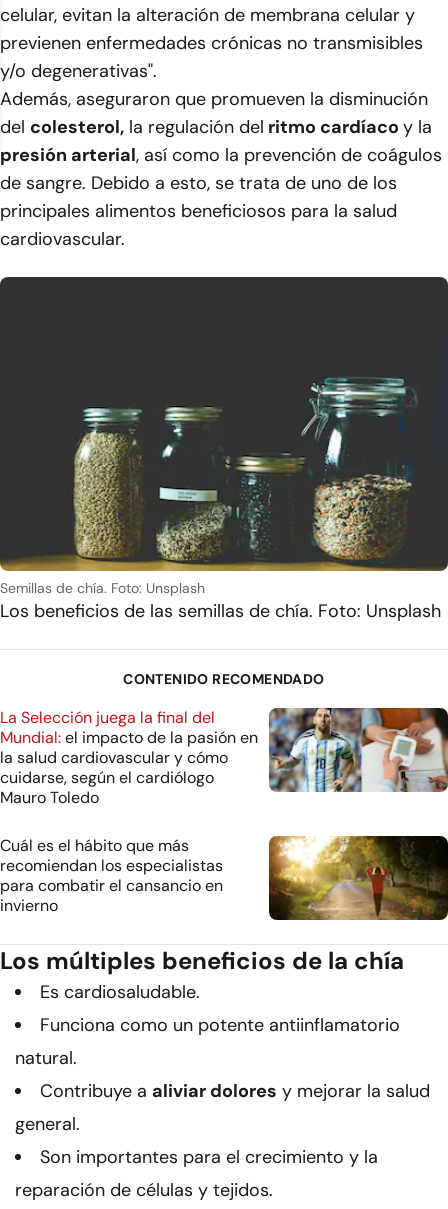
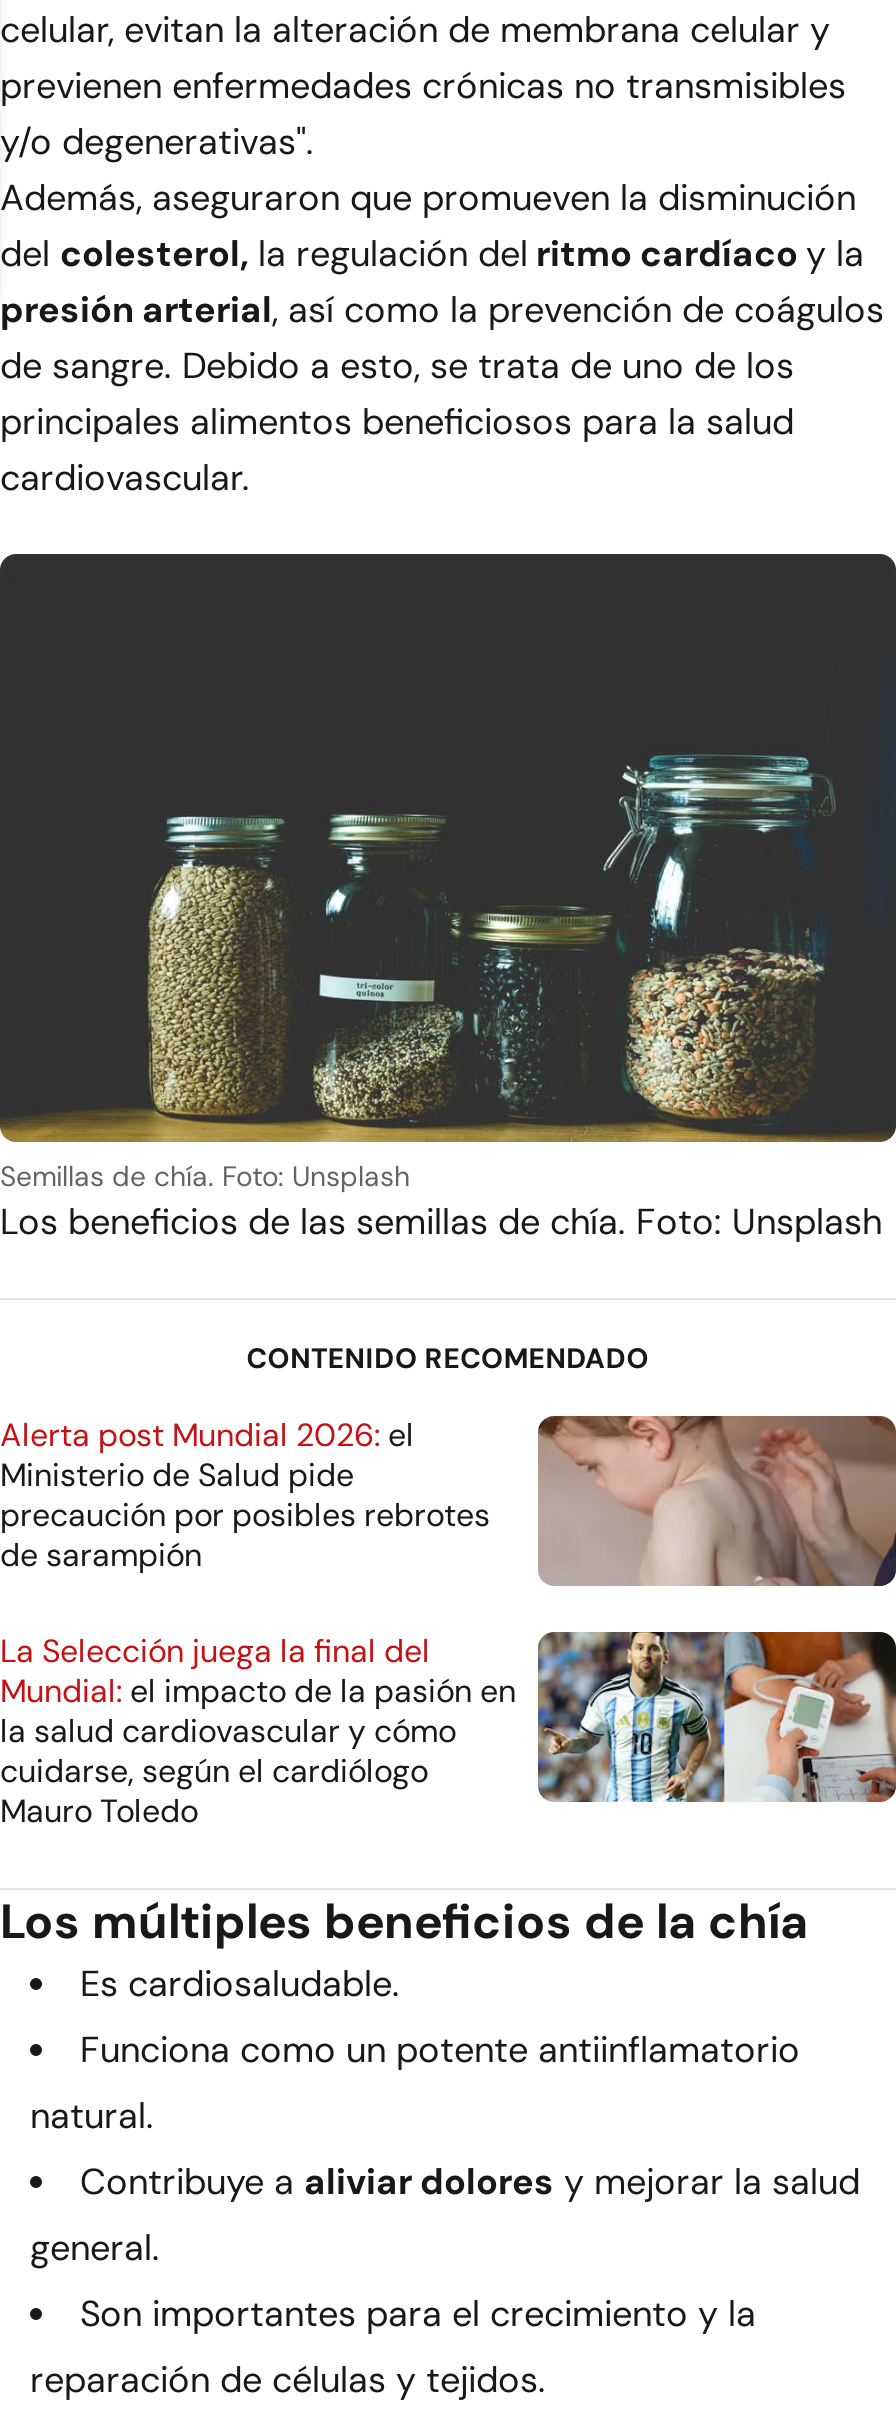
+ [image]
+ Alerta post Mundial 2026: el
+ Ministerio de Salud pide
+ precaución por posibles rebrotes
+ de sarampión

moved down: [image] | La Selección juega la final del | Mundial: el impacto de la pasión en | la salud cardiovascular y cómo | cuidarse, según el cardiólogo | Mauro Toledo

- Cuál es el hábito que más
- recomiendan los especialistas
- para combatir el cansancio en
- invierno

- [image]
